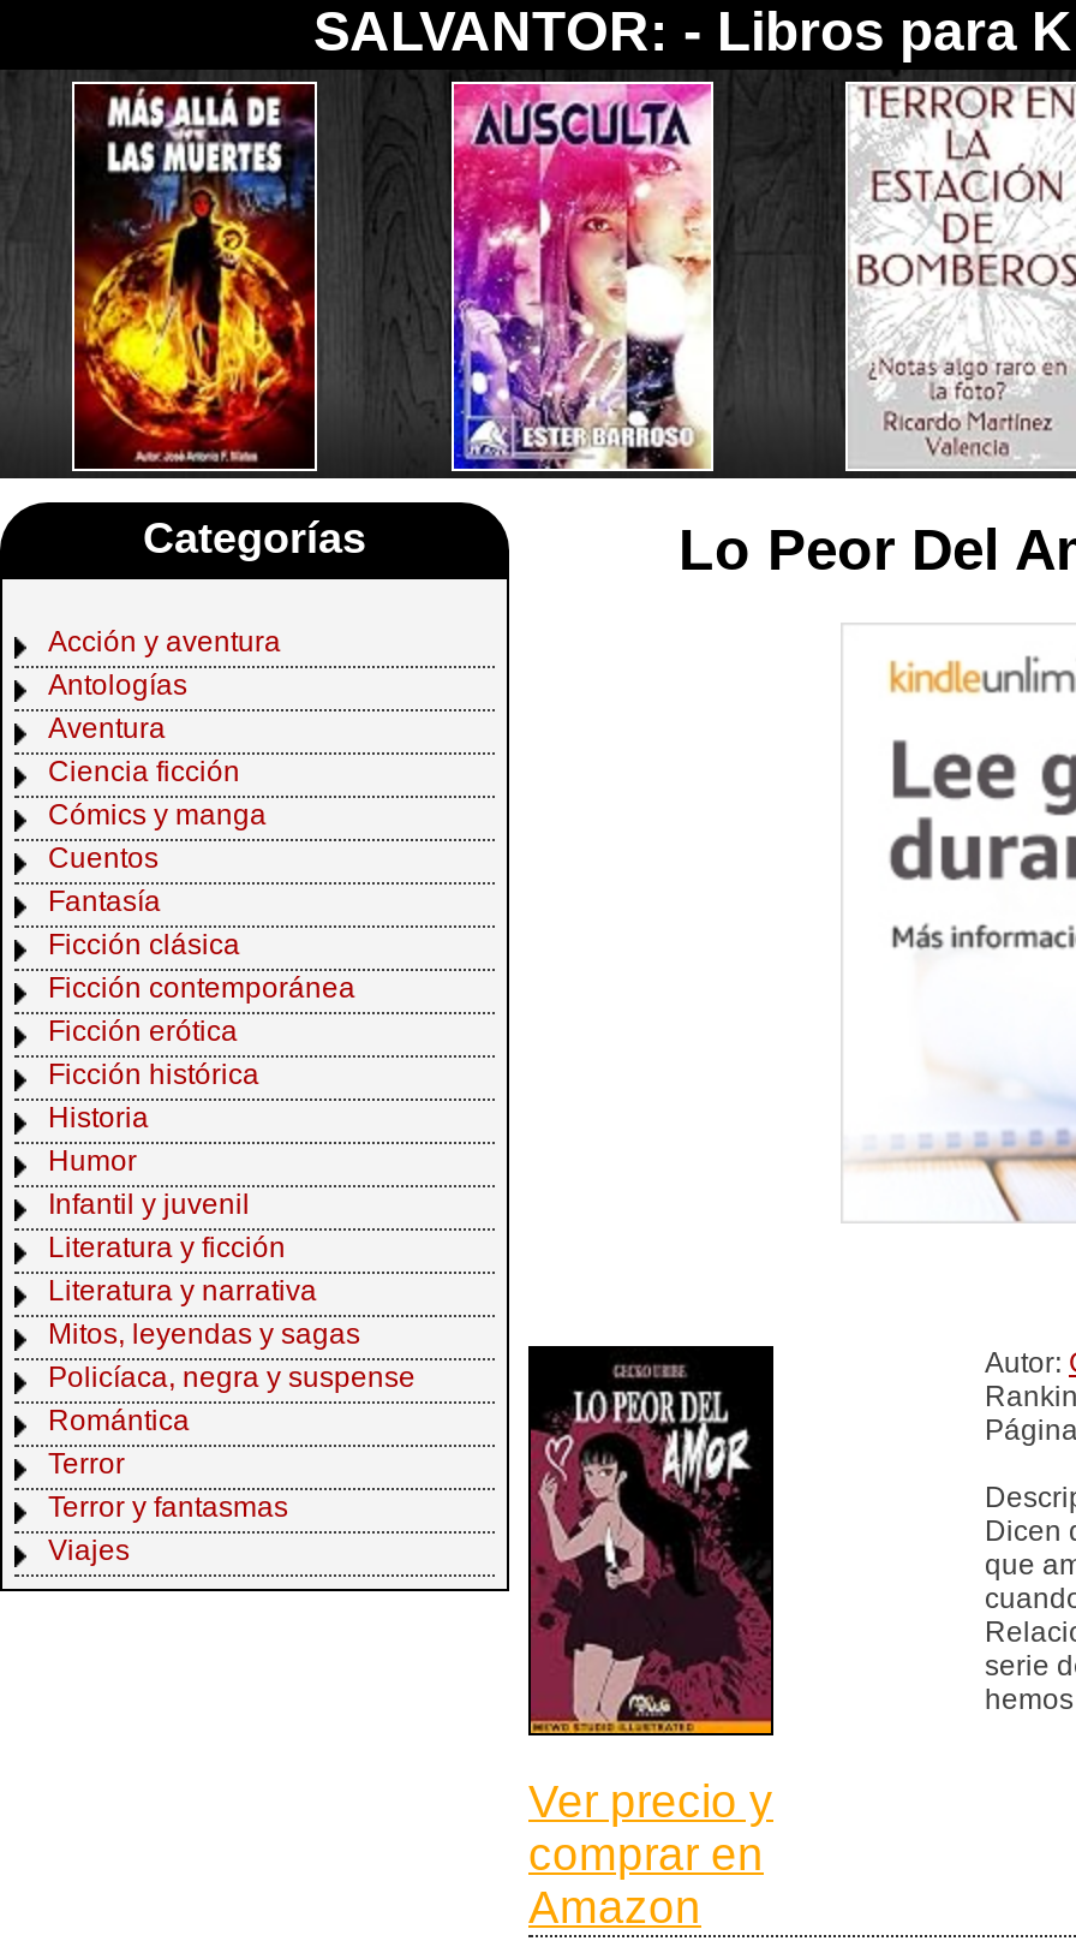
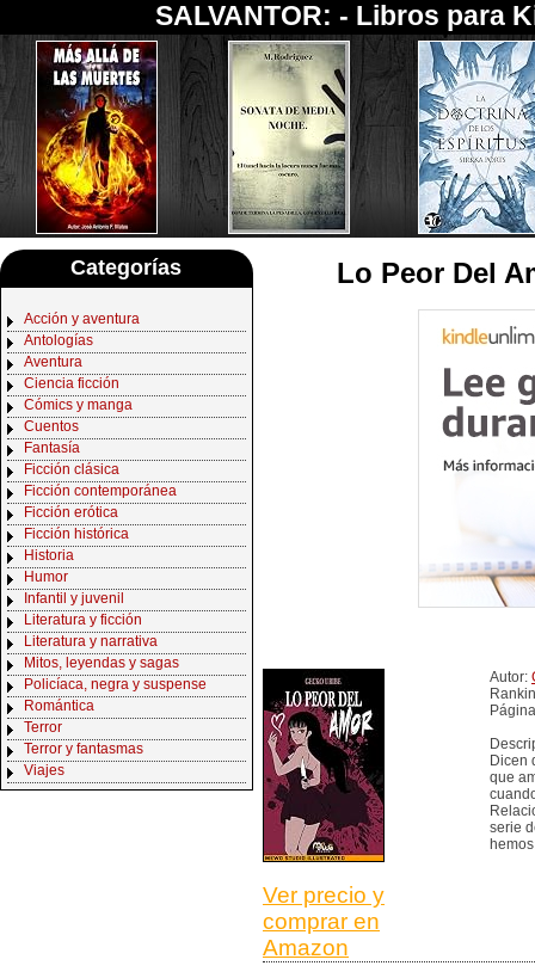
- [image]
+ [image]

- [image]
+ [image]
